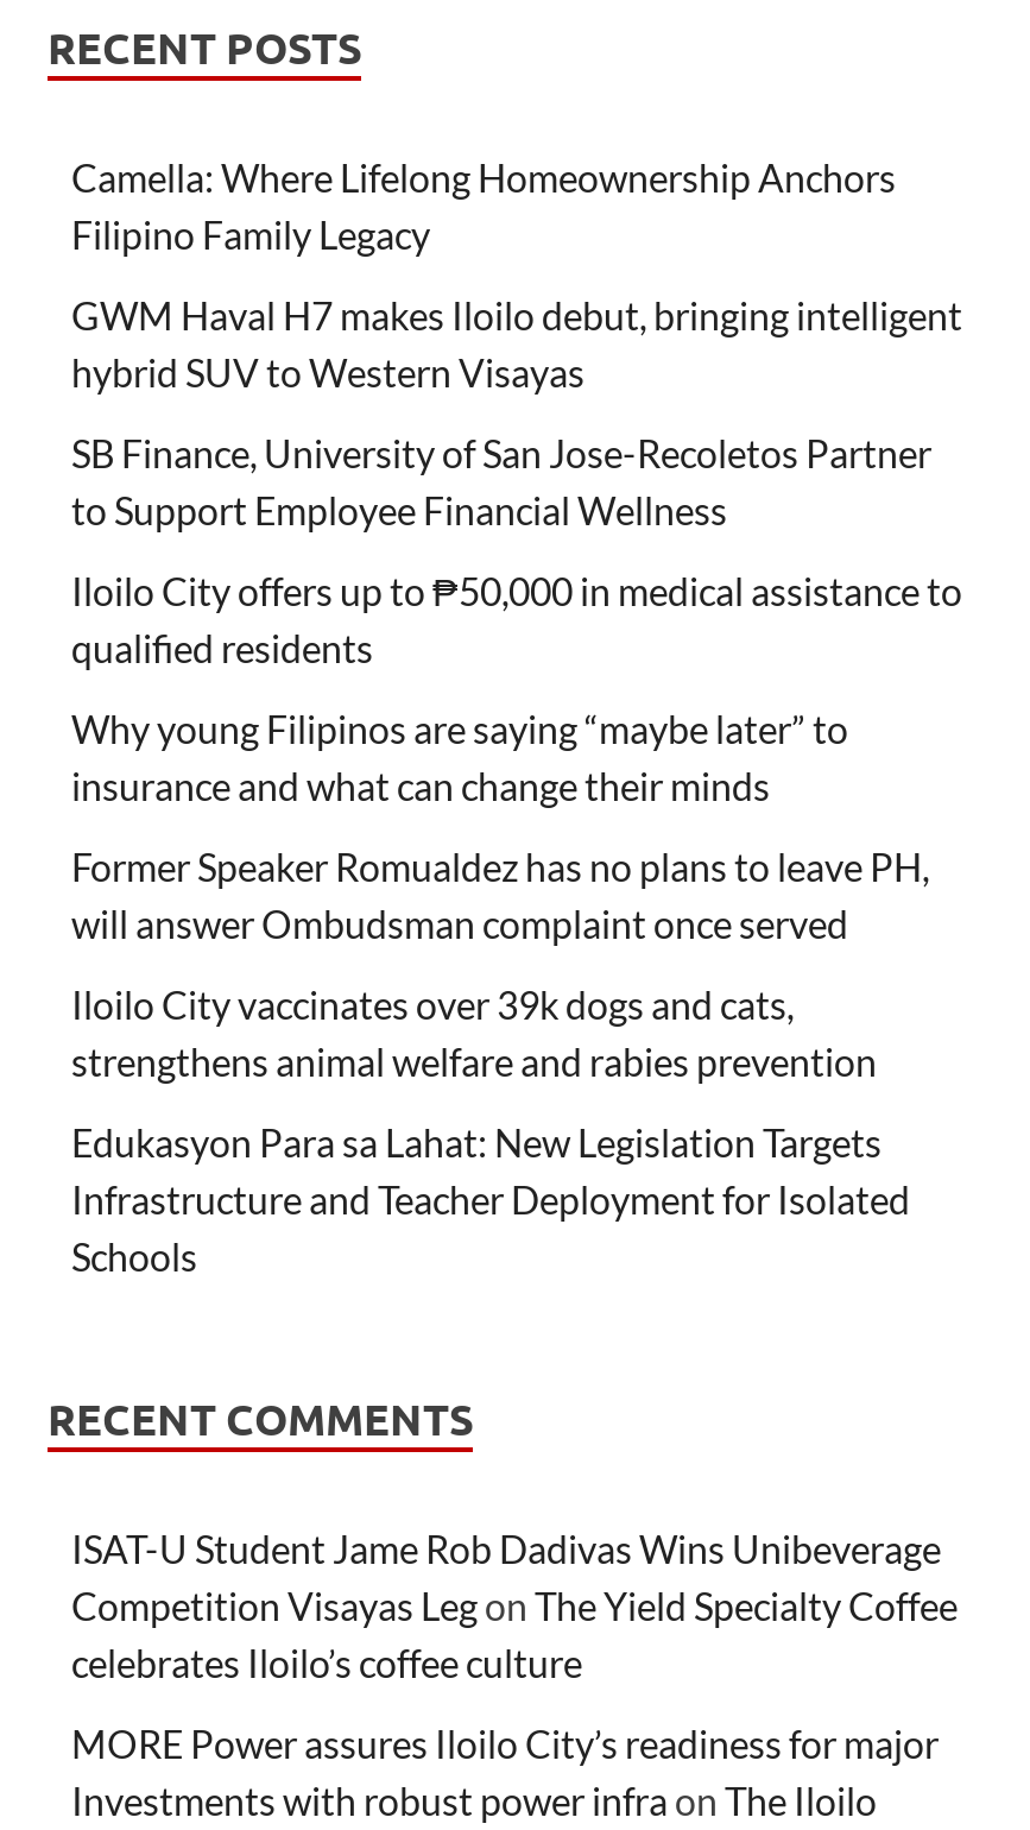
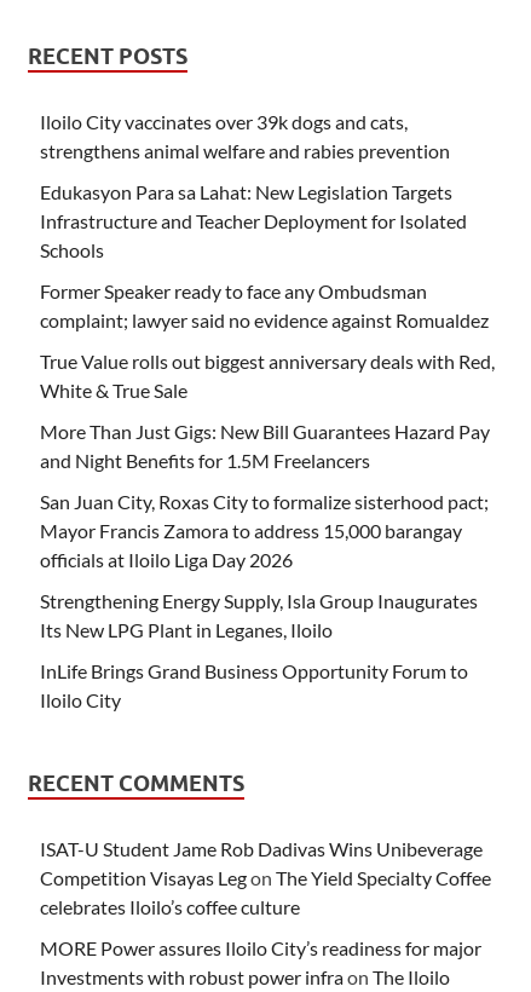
- Camella: Where Lifelong Homeownership Anchors
- Filipino Family Legacy
- GWM Haval H7 makes Iloilo debut, bringing intelligent
- hybrid SUV to Western Visayas
- SB Finance, University of San Jose-Recoletos Partner
- to Support Employee Financial Wellness
- Iloilo City offers up to ₱50,000 in medical assistance to
- qualified residents
- Why young Filipinos are saying “maybe later” to
- insurance and what can change their minds
- Former Speaker Romualdez has no plans to leave PH,
- will answer Ombudsman complaint once served

moved up: Iloilo City vaccinates over 39k dogs and cats, | strengthens animal welfare and rabies prevention | Edukasyon Para sa Lahat: New Legislation Targets | Infrastructure and Teacher Deployment for Isolated | Schools

+ Former Speaker ready to face any Ombudsman
+ complaint; lawyer said no evidence against Romualdez
+ True Value rolls out biggest anniversary deals with Red,
+ White & True Sale
+ More Than Just Gigs: New Bill Guarantees Hazard Pay
+ and Night Benefits for 1.5M Freelancers
+ San Juan City, Roxas City to formalize sisterhood pact;
+ Mayor Francis Zamora to address 15,000 barangay
+ officials at Iloilo Liga Day 2026
+ Strengthening Energy Supply, Isla Group Inaugurates
+ Its New LPG Plant in Leganes, Iloilo
+ InLife Brings Grand Business Opportunity Forum to
+ Iloilo City
